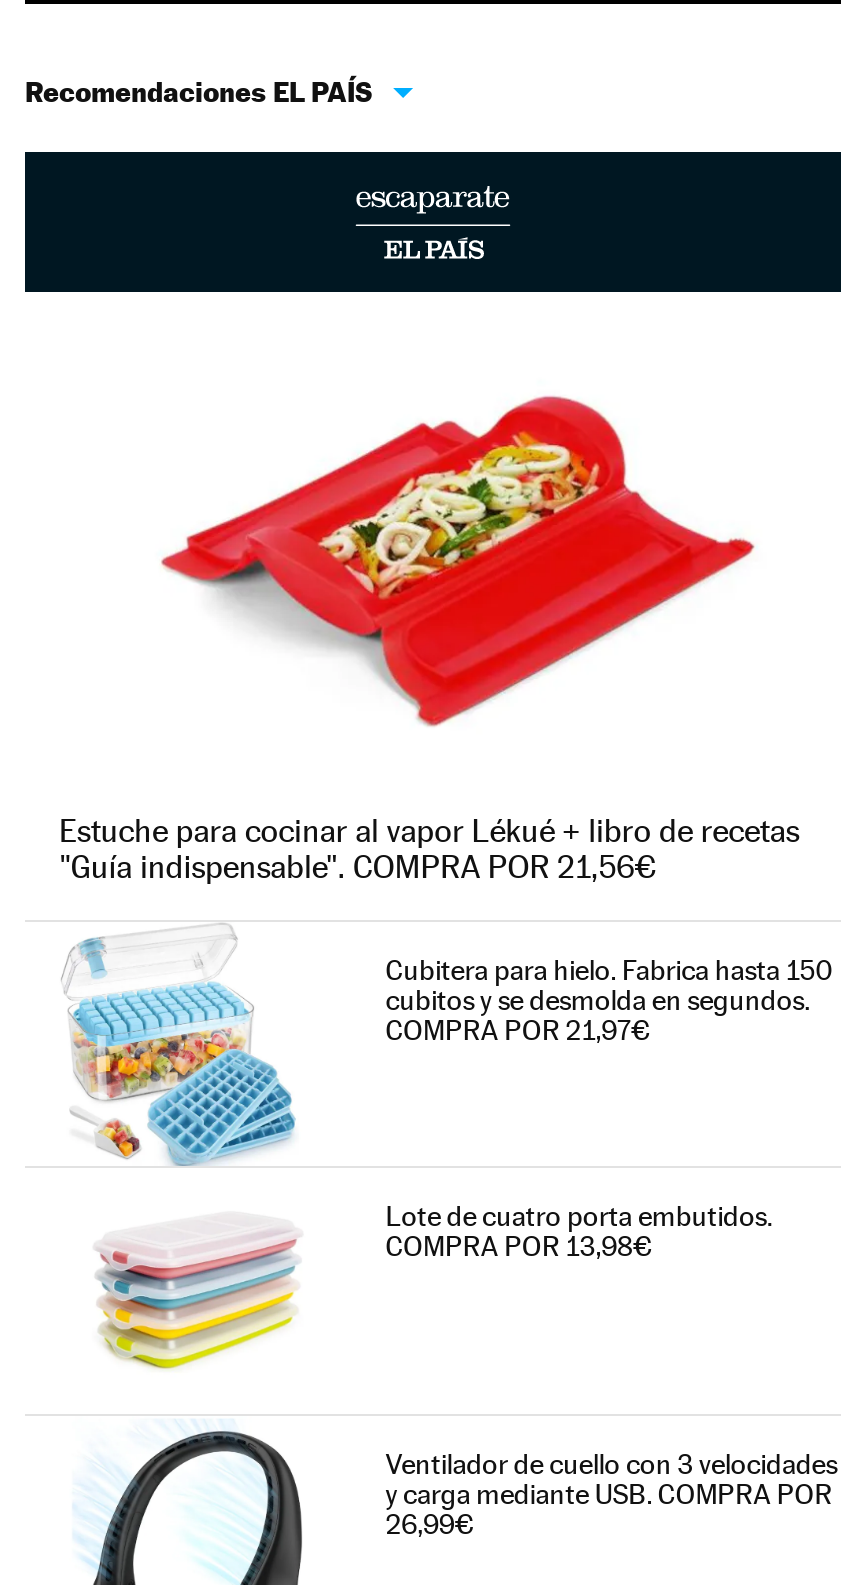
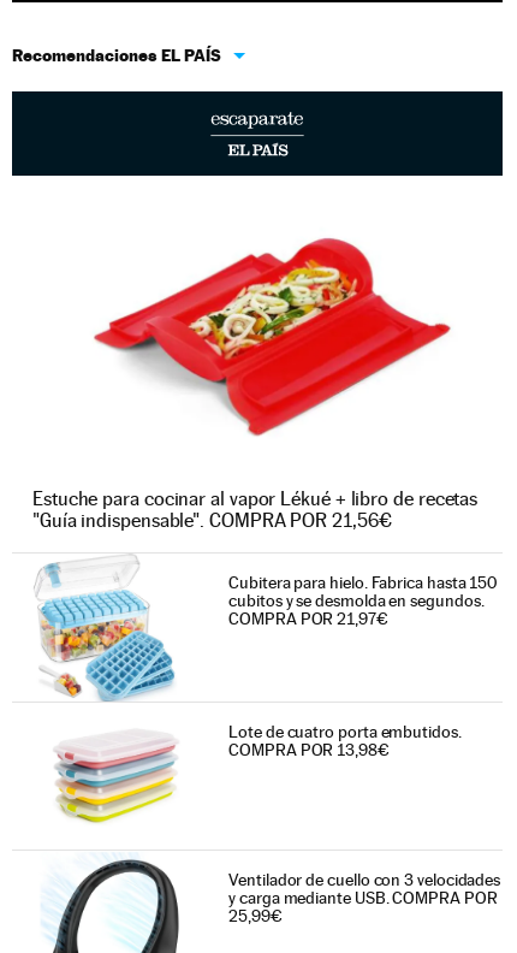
- 26,99€
+ 25,99€
